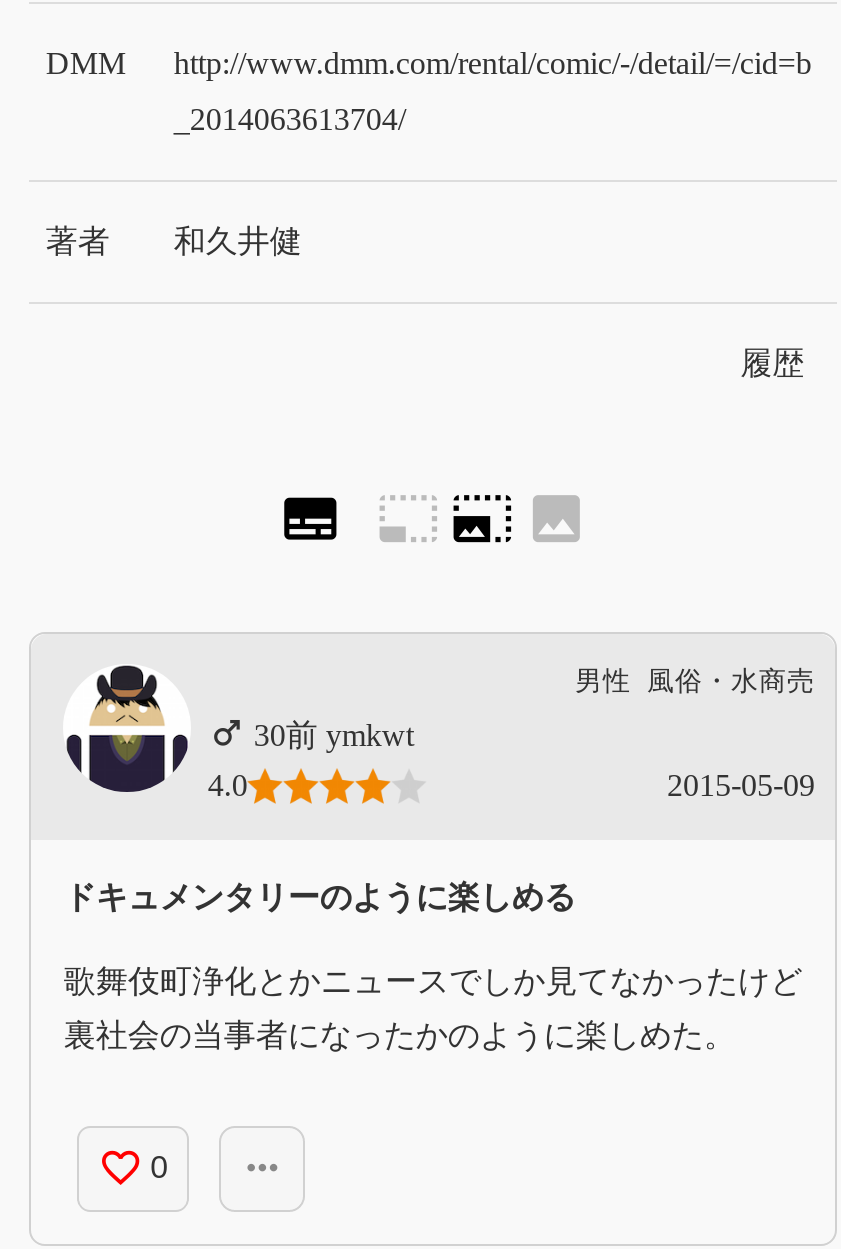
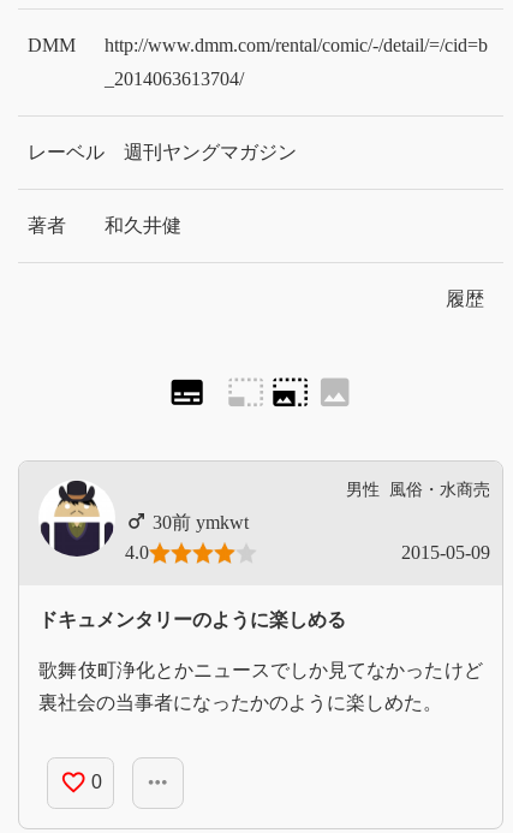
+ レーベル
+ 週刊ヤングマガジン
